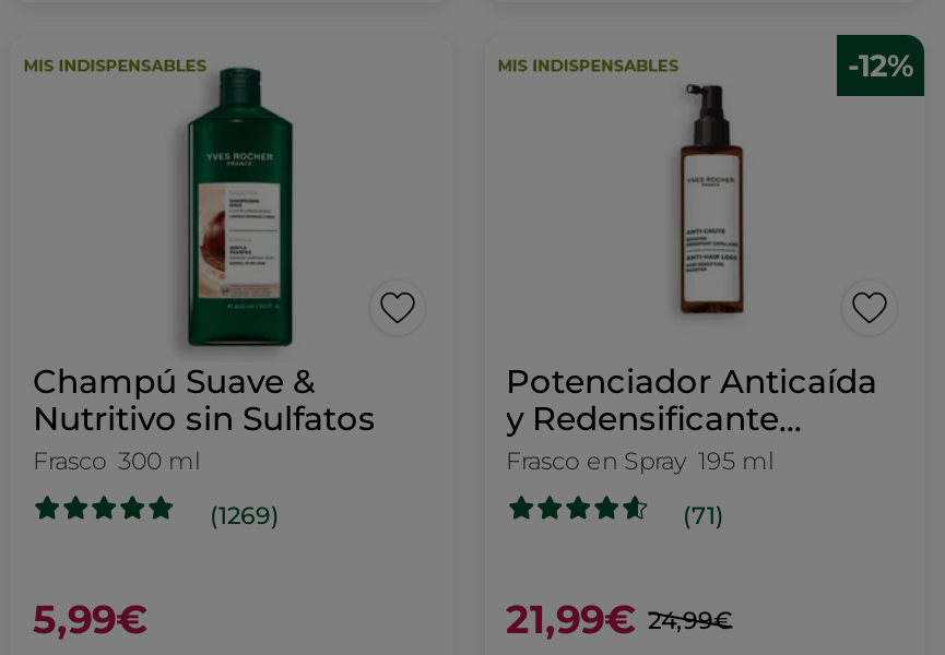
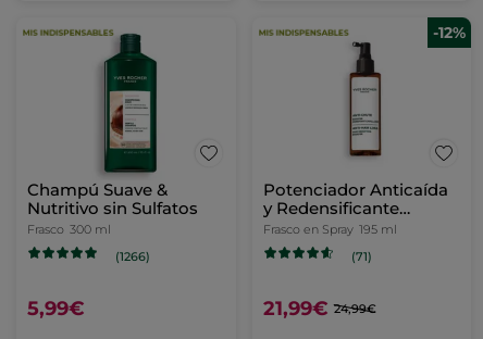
- (1269)
+ (1266)
